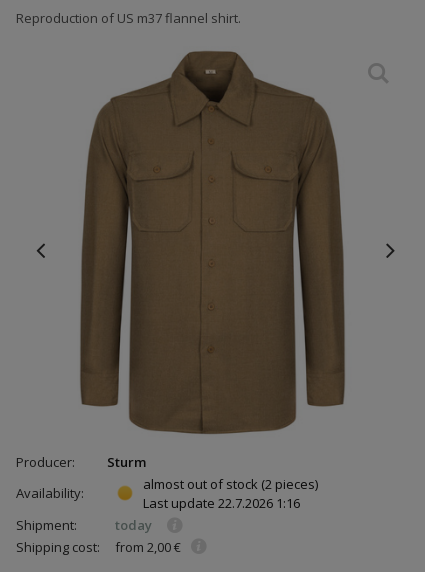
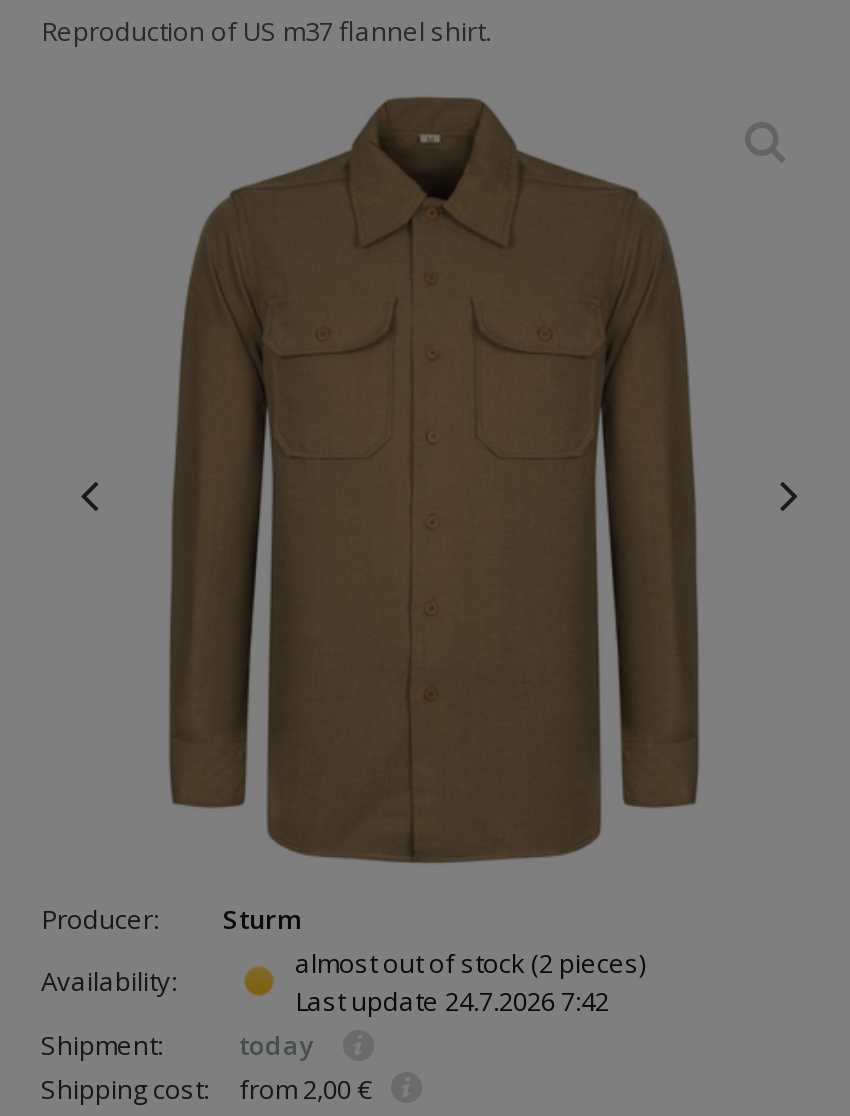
- Last update 22.7.2026 1:16
+ Last update 24.7.2026 7:42
